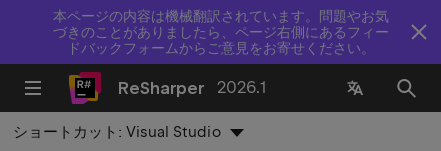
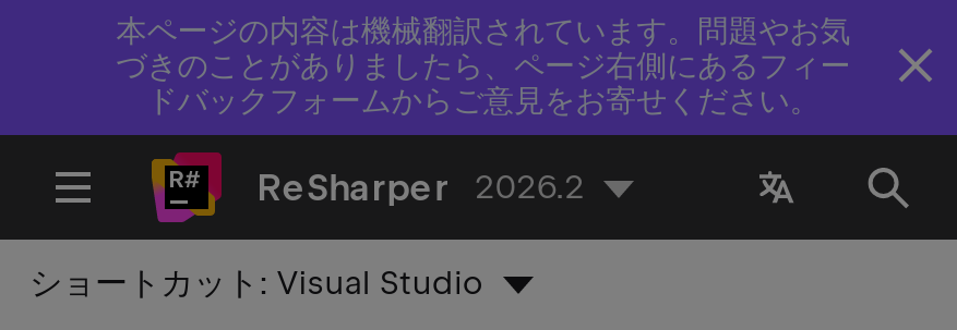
- ReSharper 2026.1
+ ReSharper 2026.2
